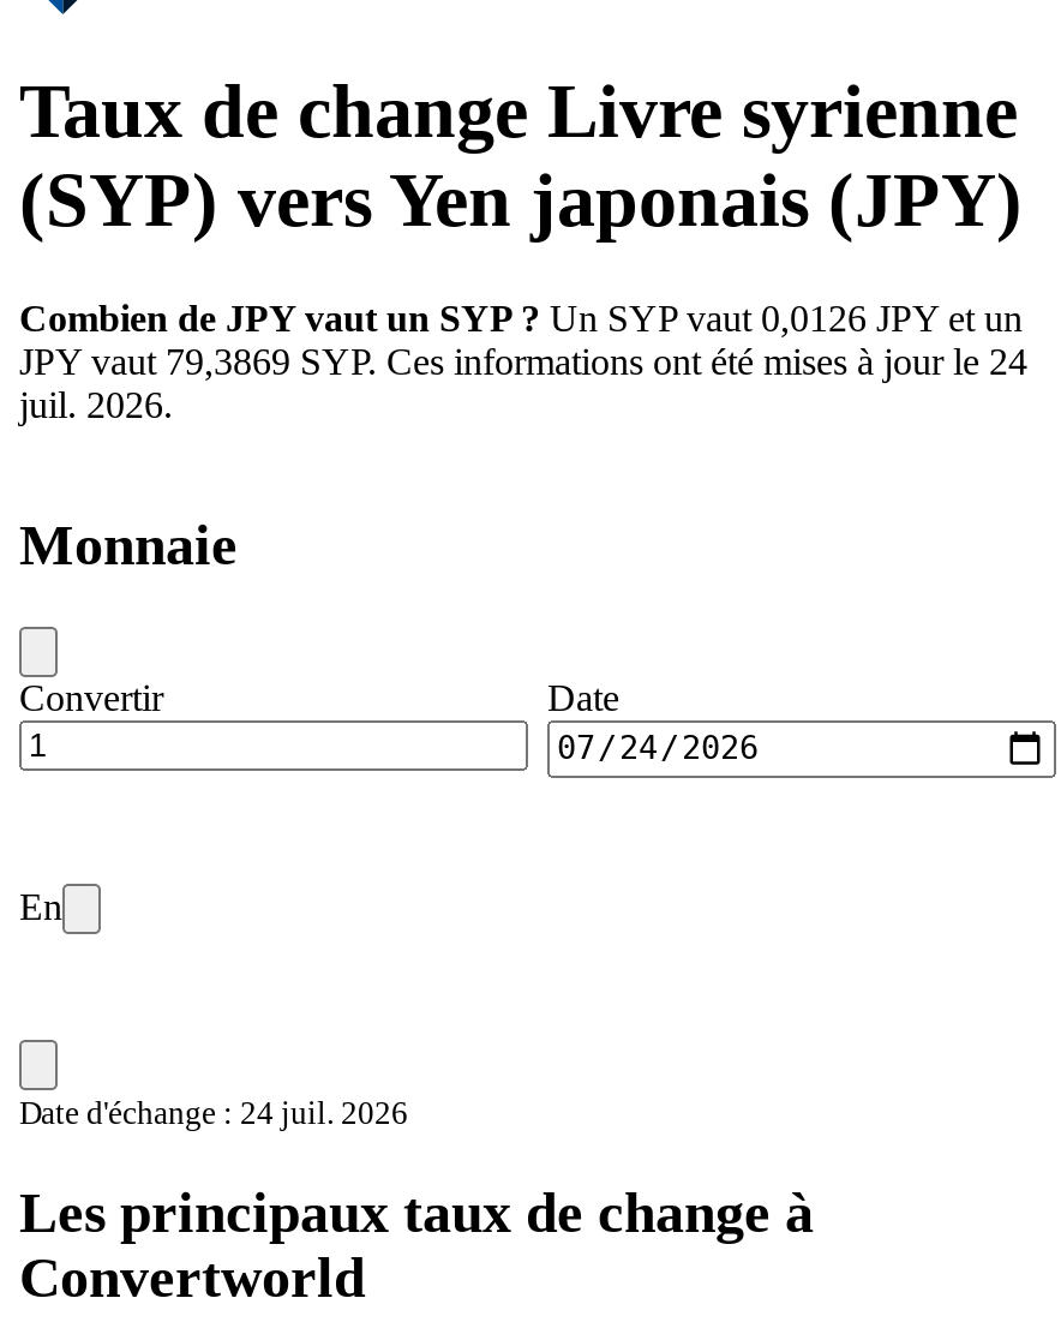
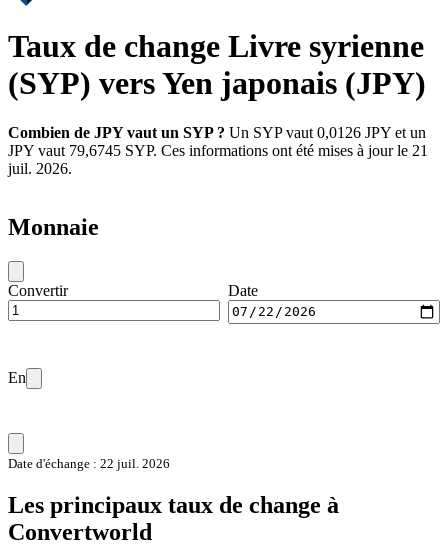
- JPY vaut 79,3869 SYP. Ces informations ont été mises à jour le 24
+ JPY vaut 79,6745 SYP. Ces informations ont été mises à jour le 21

- Date d'échange : 24 juil. 2026
+ Date d'échange : 22 juil. 2026
